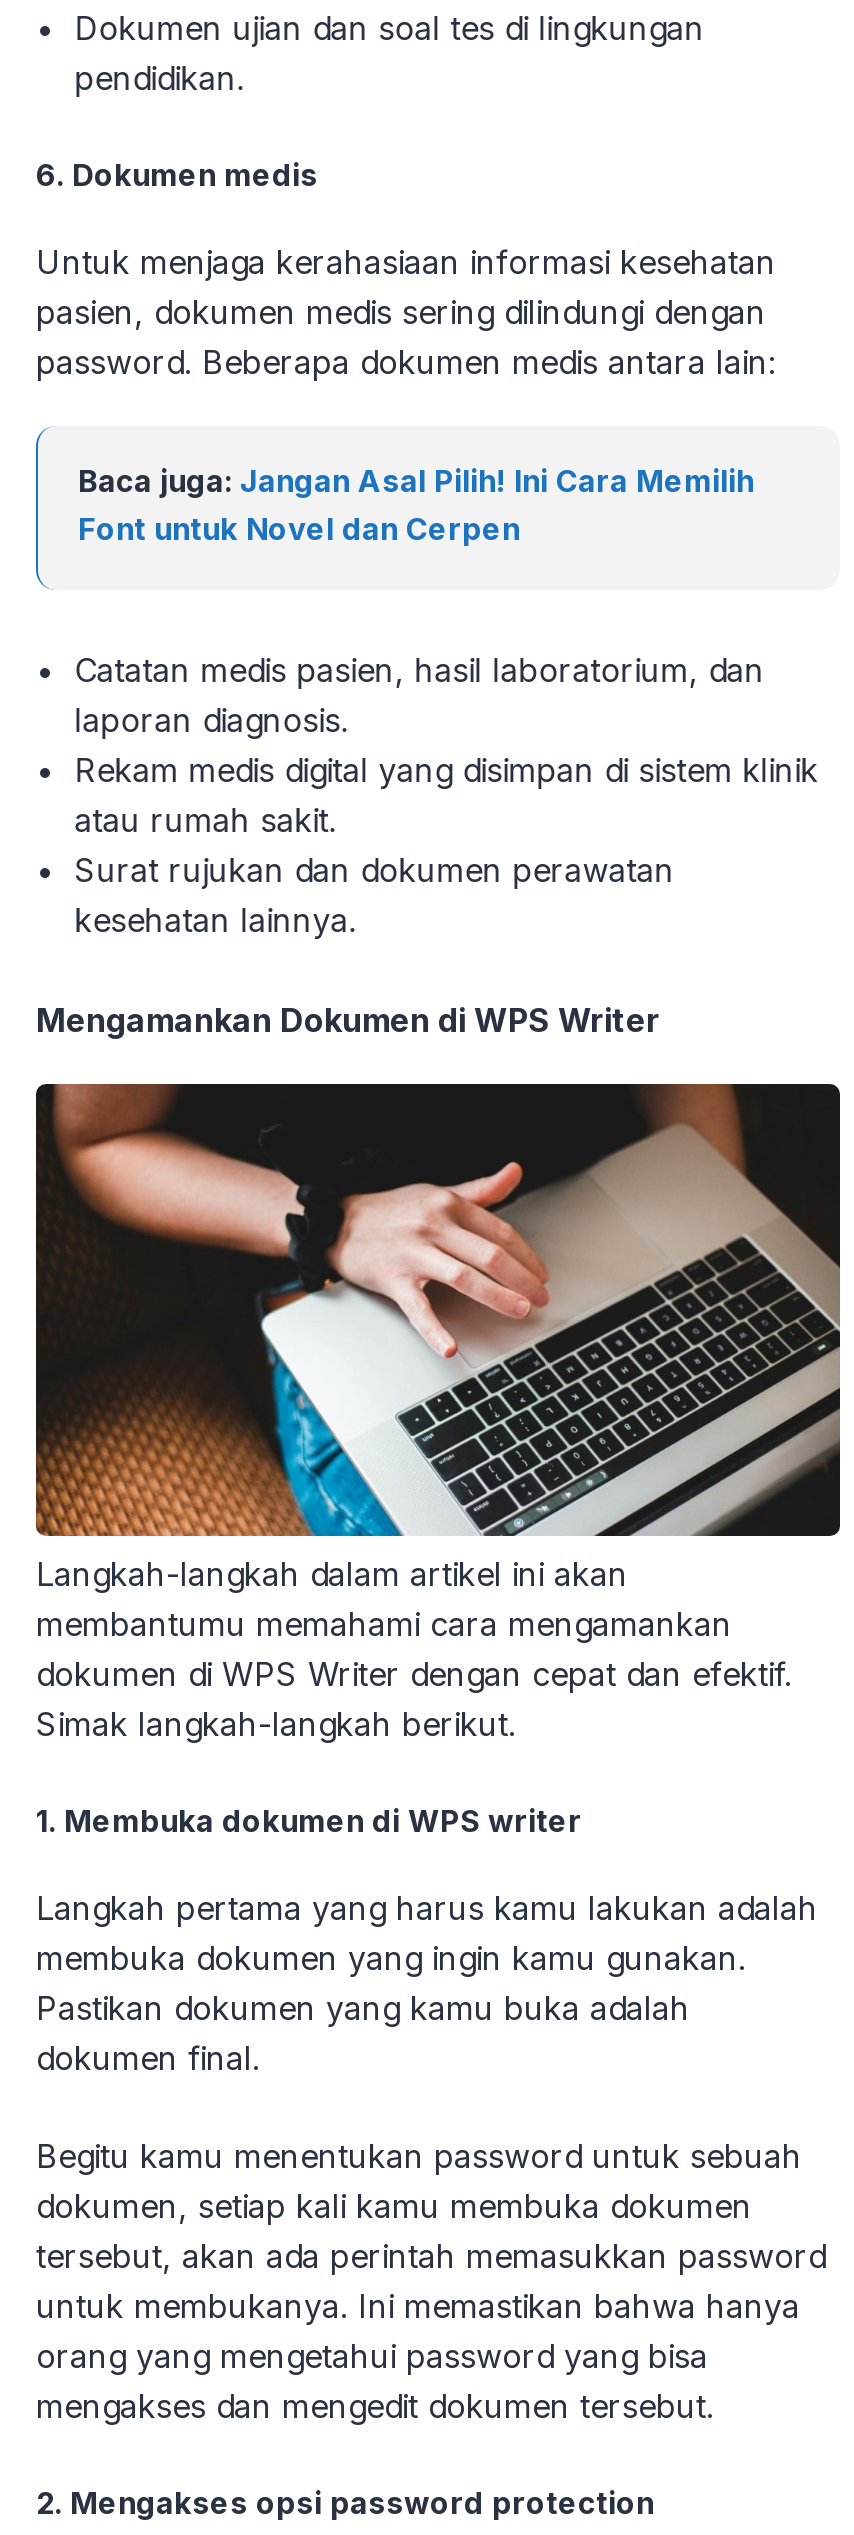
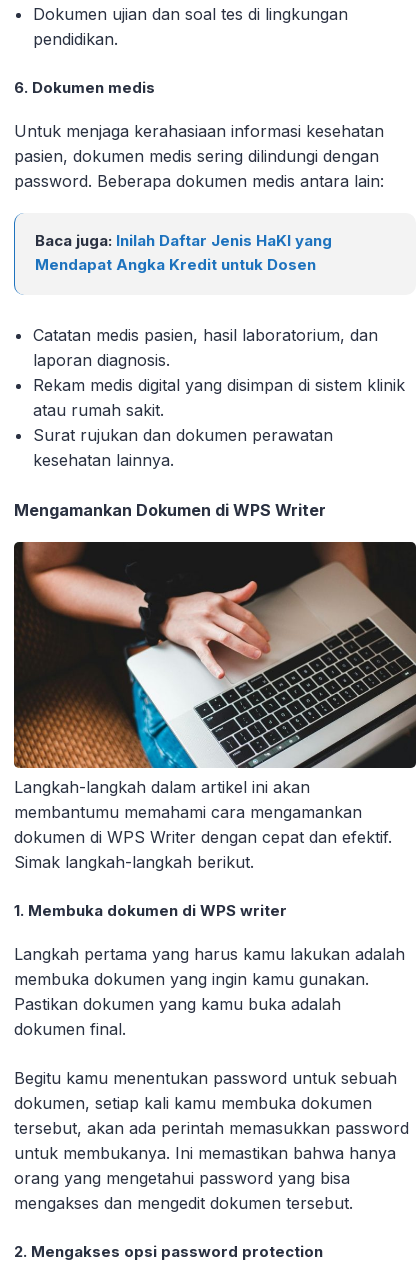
- Baca juga: Jangan Asal Pilih! Ini Cara Memilih
- Font untuk Novel dan Cerpen
+ Baca juga: Inilah Daftar Jenis HaKI yang
+ Mendapat Angka Kredit untuk Dosen
